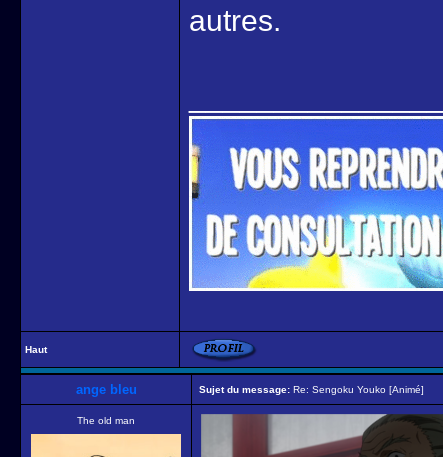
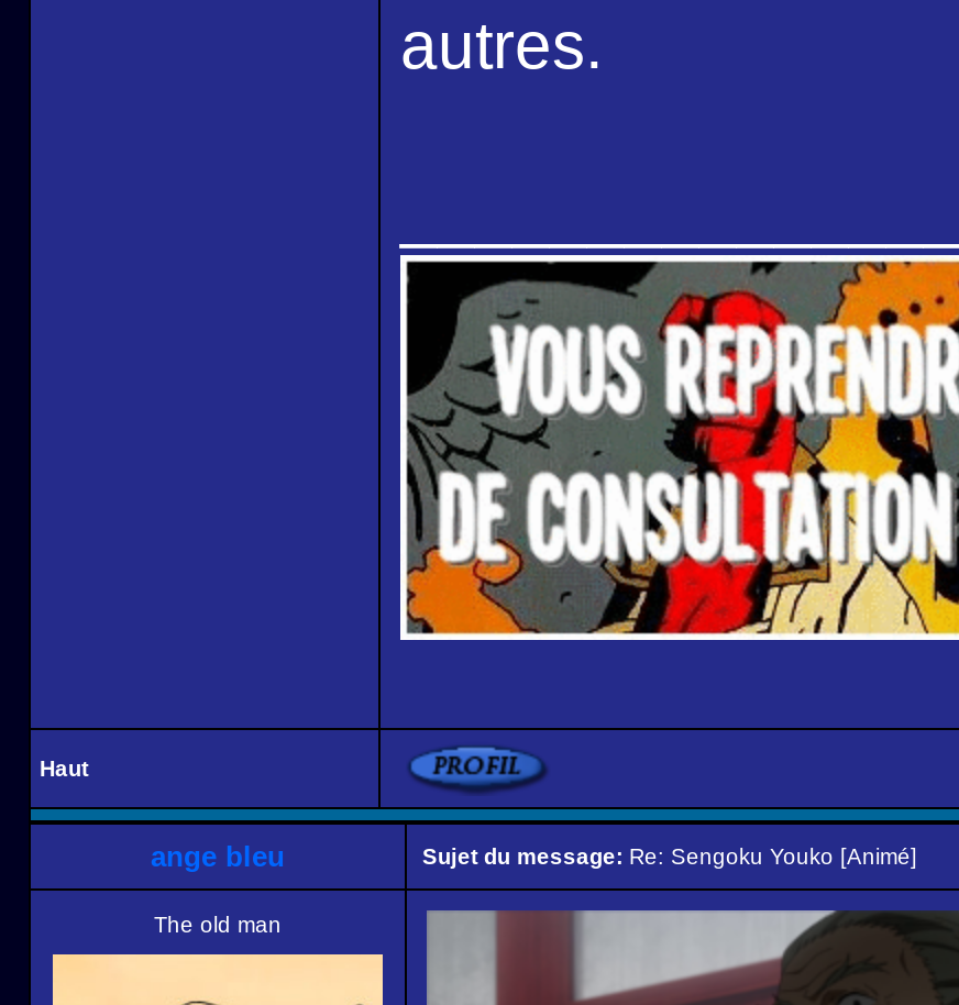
- [image]
+ [image]
